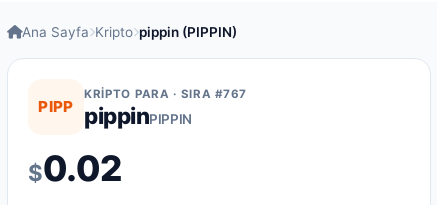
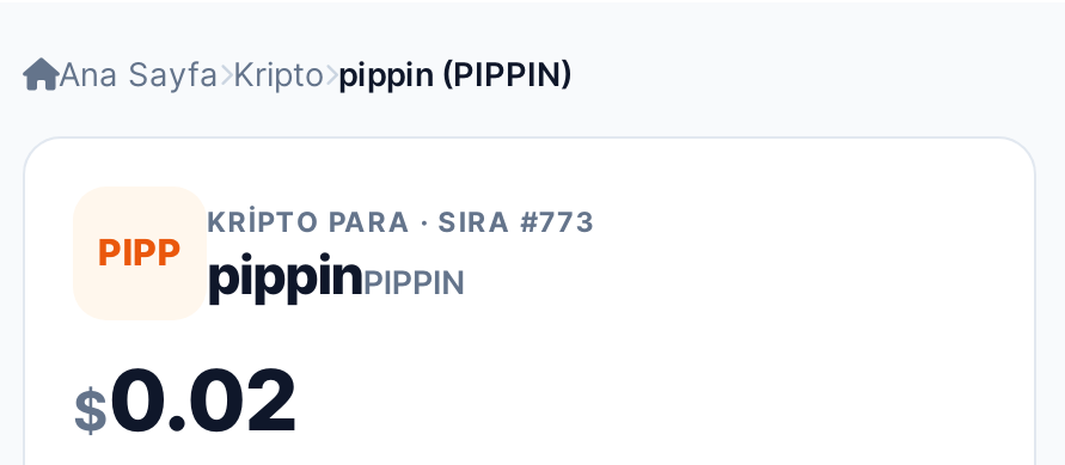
- KRIPTO PARA · SIRA #767
+ KRIPTO PARA · SIRA #773
